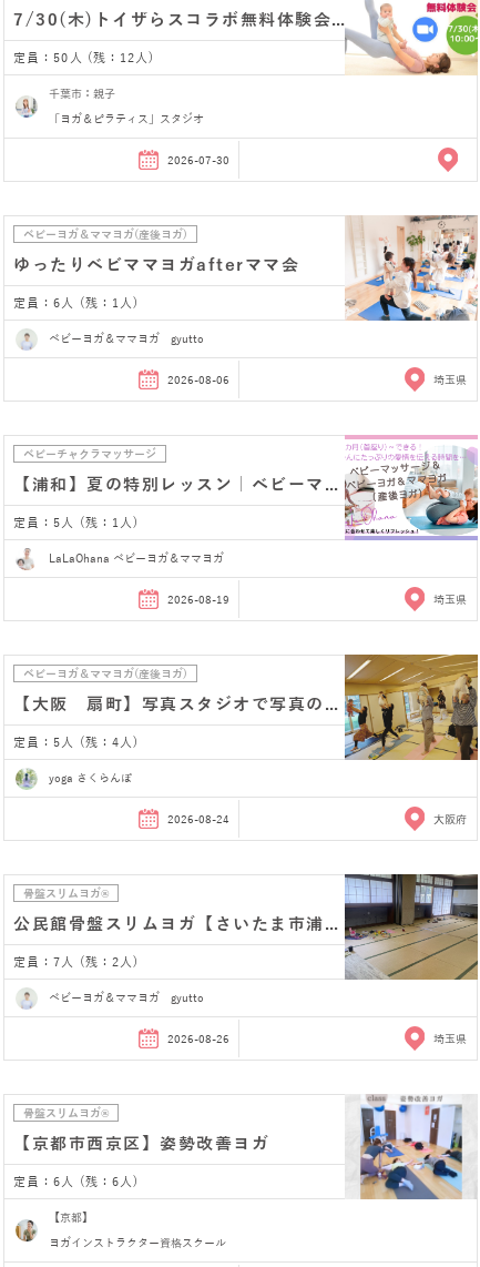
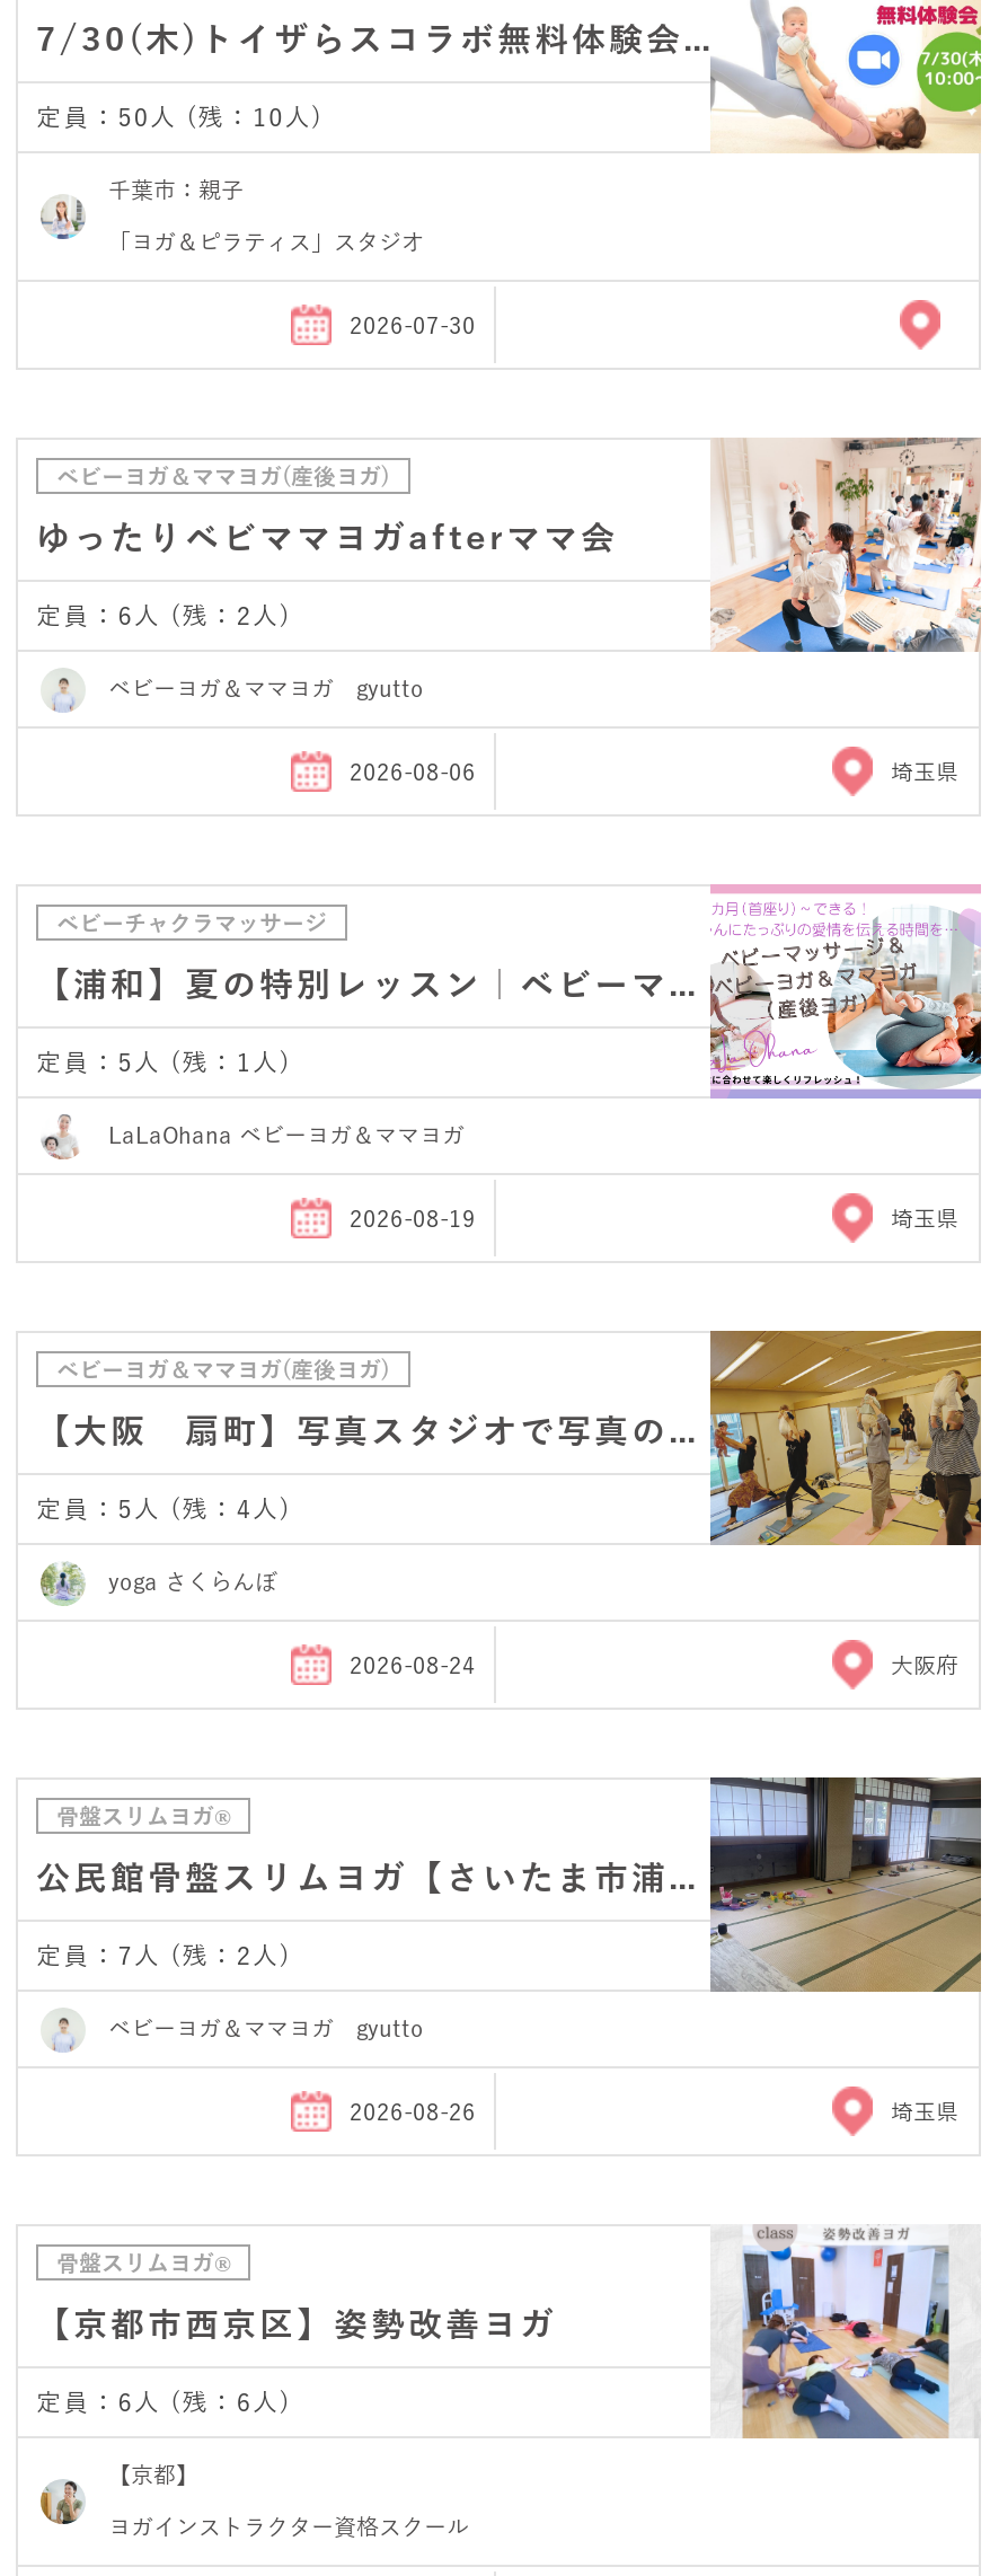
- 定員：50人 (残：12人)
+ 定員：50人 (残：10人)

- 定員：6人 (残：1人)
+ 定員：6人 (残：2人)
